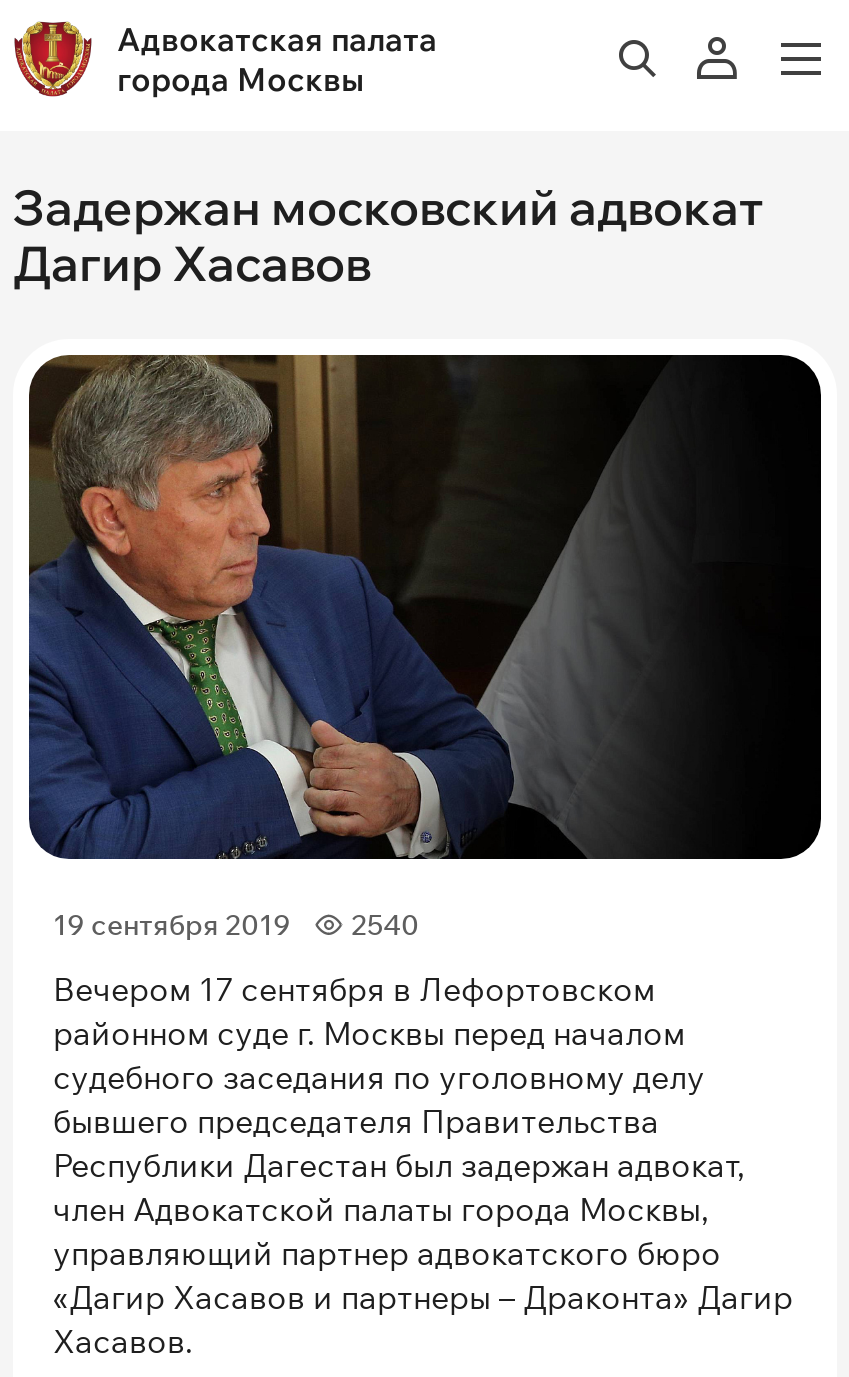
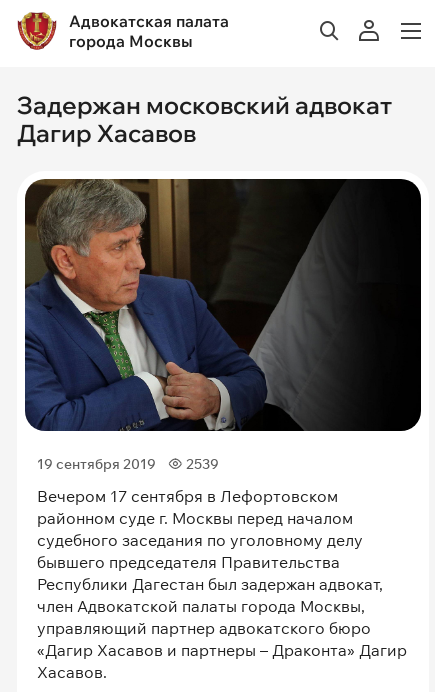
- 19 сентября 2019 2540
+ 19 сентября 2019 2539
